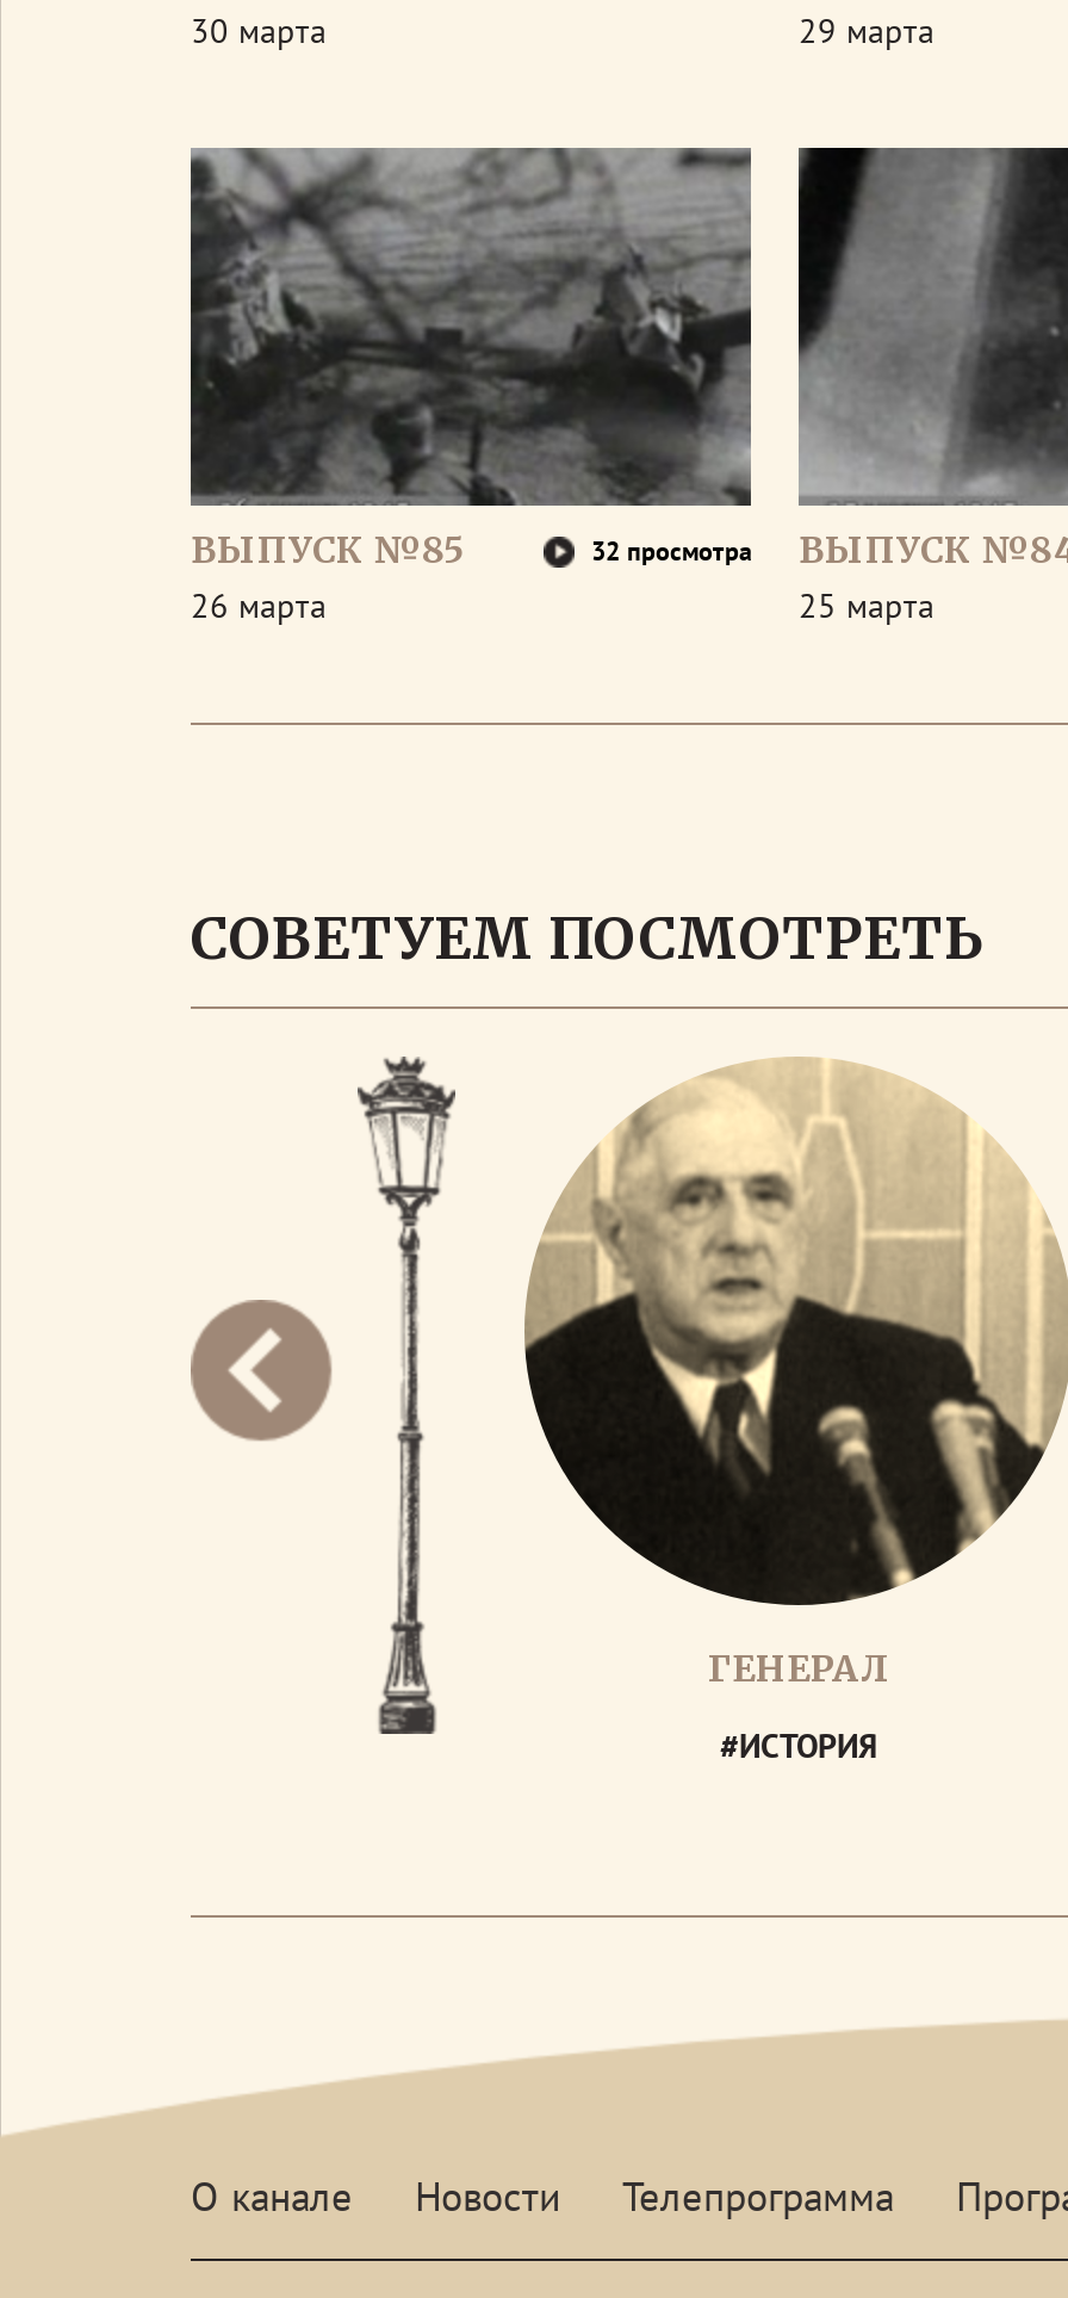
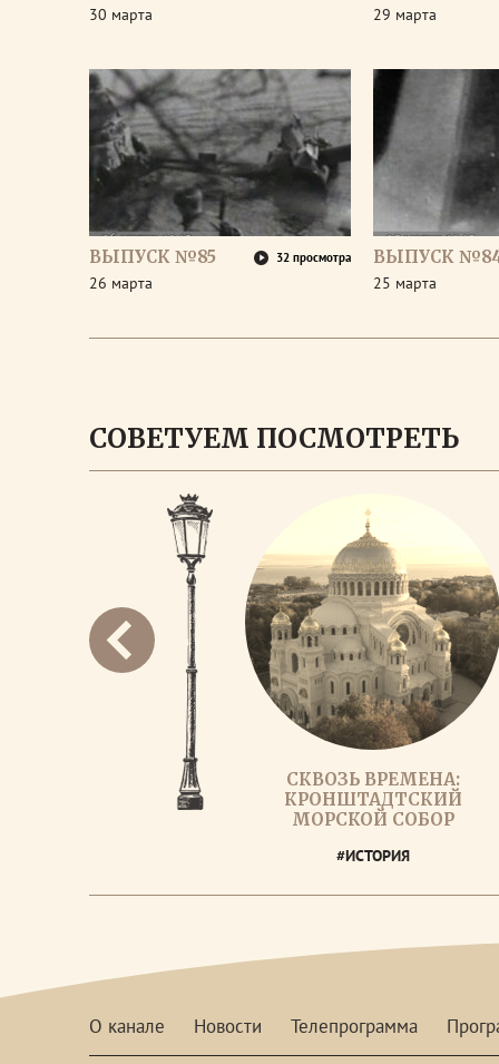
- [image]
+ [image]

- ГЕНЕРАЛ
+ СКВОЗЬ ВРЕМЕНА:
+ КРОНШТАДТСКИЙ
+ МОРСКОЙ СОБОР

moved down: #ИСТОРИЯ
